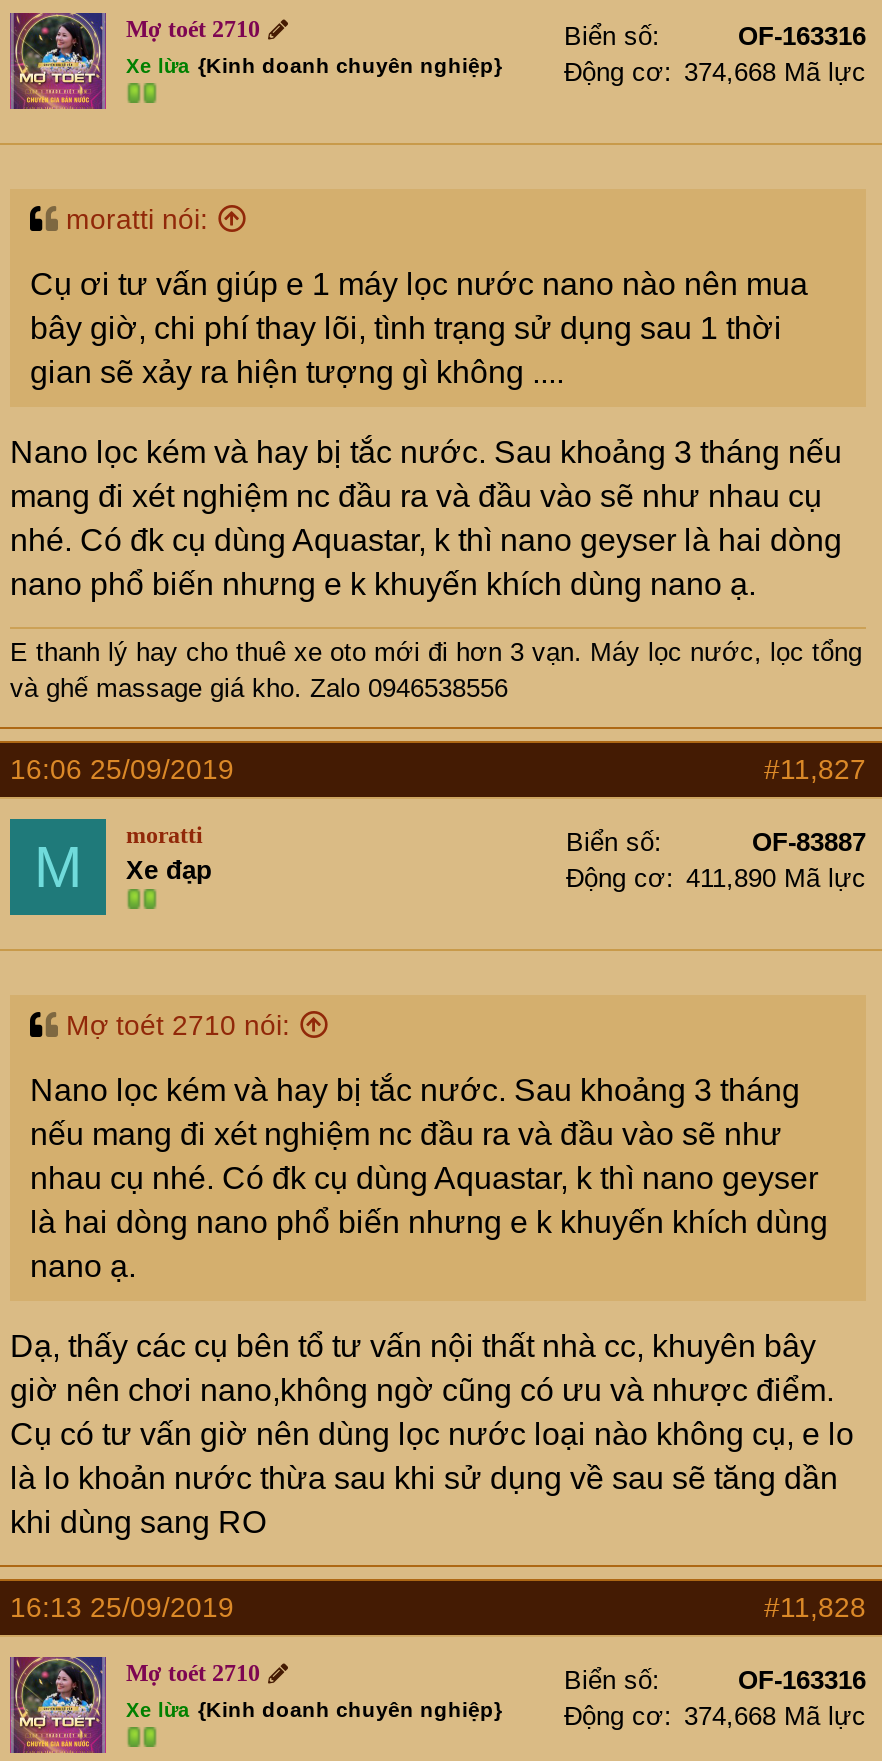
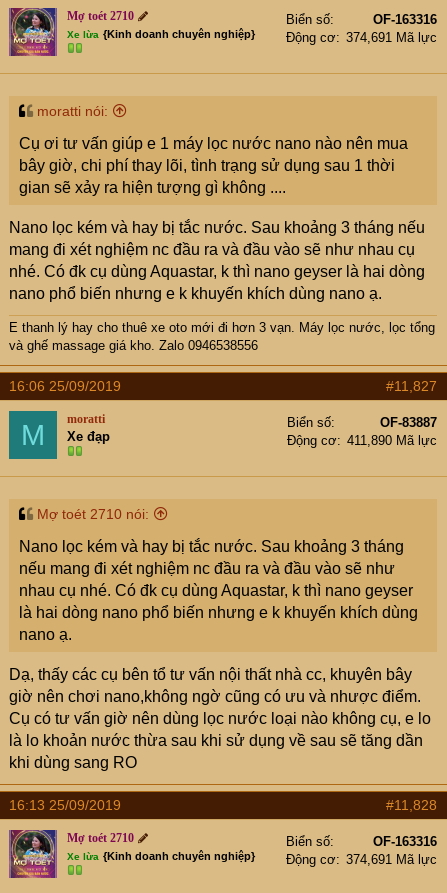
- Động cơ 374,668 Mã lực
+ Động cơ 374,691 Mã lực

- Động cơ 374,668 Mã lực
+ Động cơ 374,691 Mã lực
